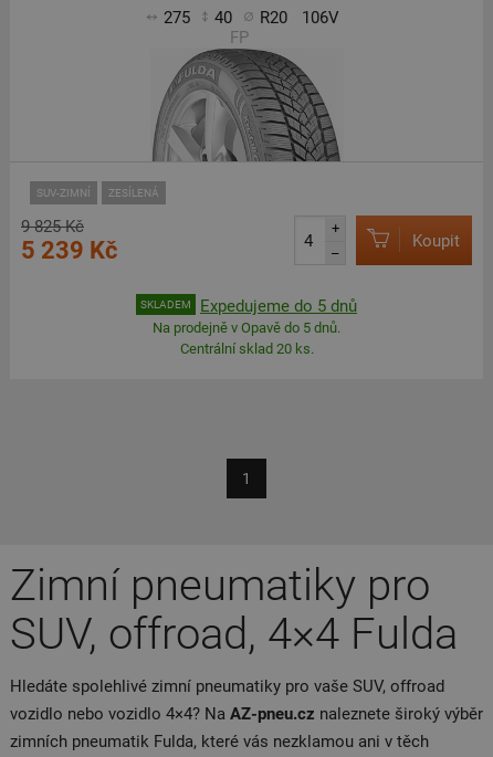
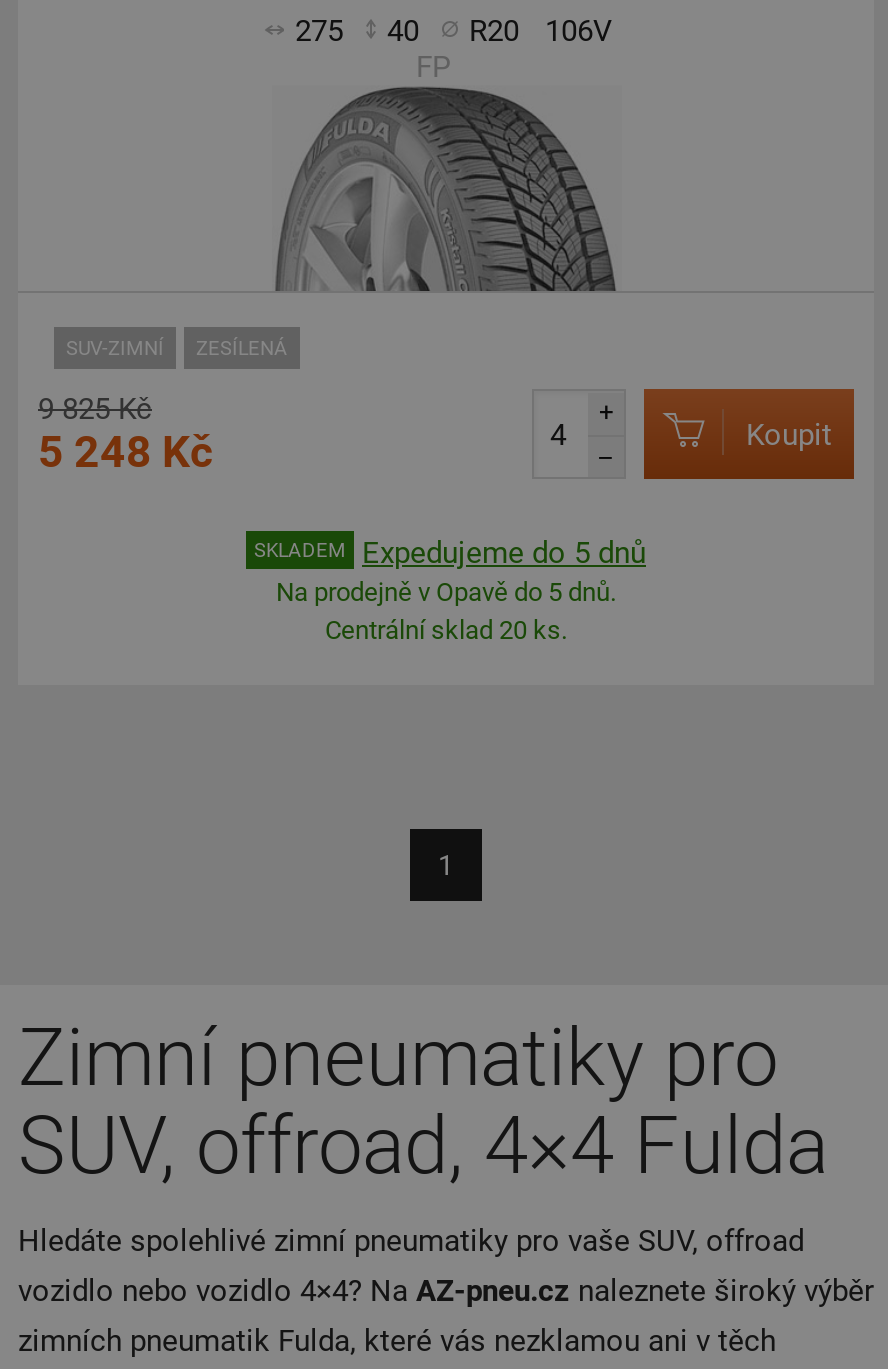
- 5 239 Kč
+ 5 248 Kč
